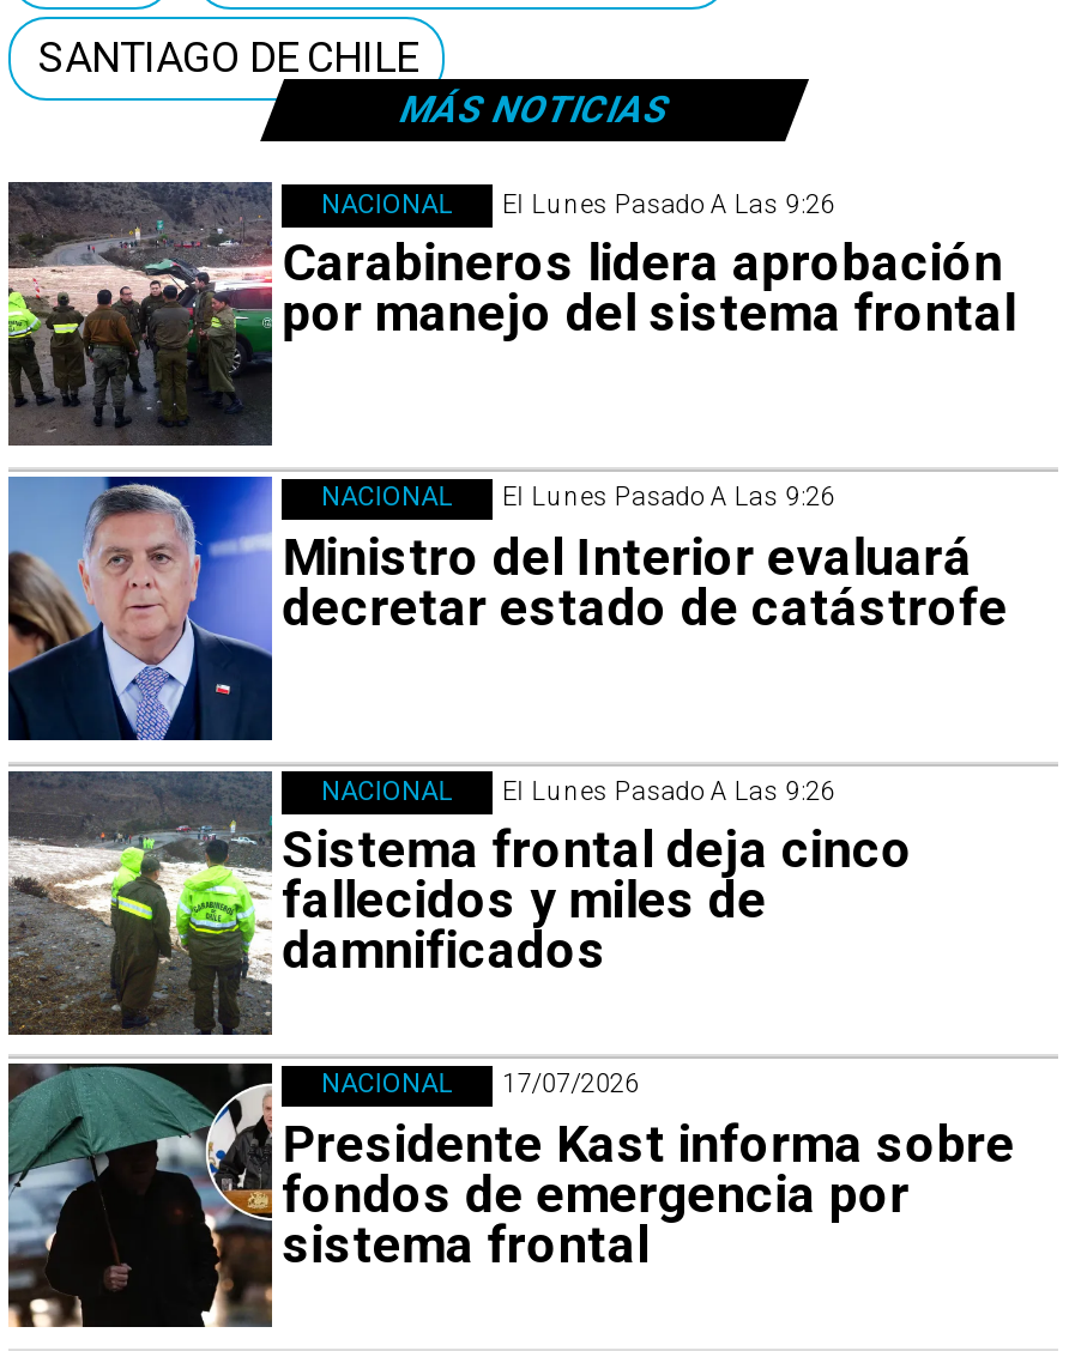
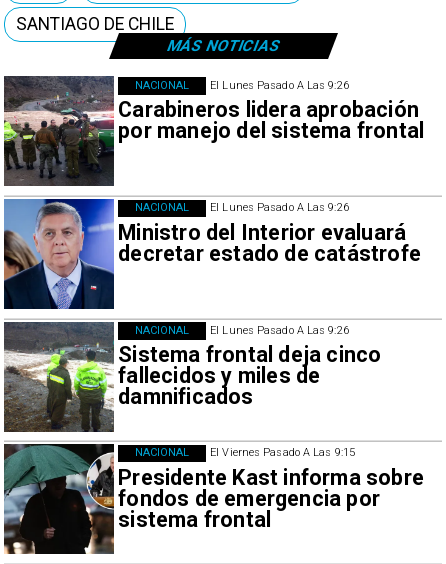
- 17/07/2026
+ El Viernes Pasado A Las 9:15
